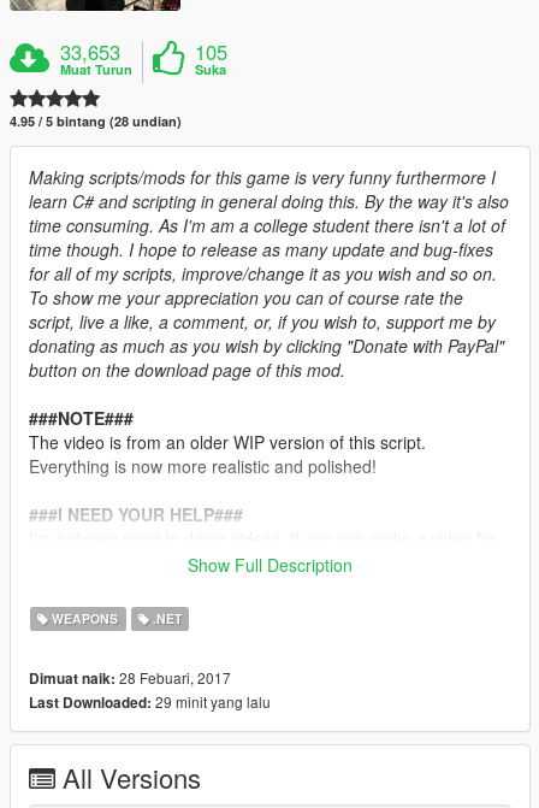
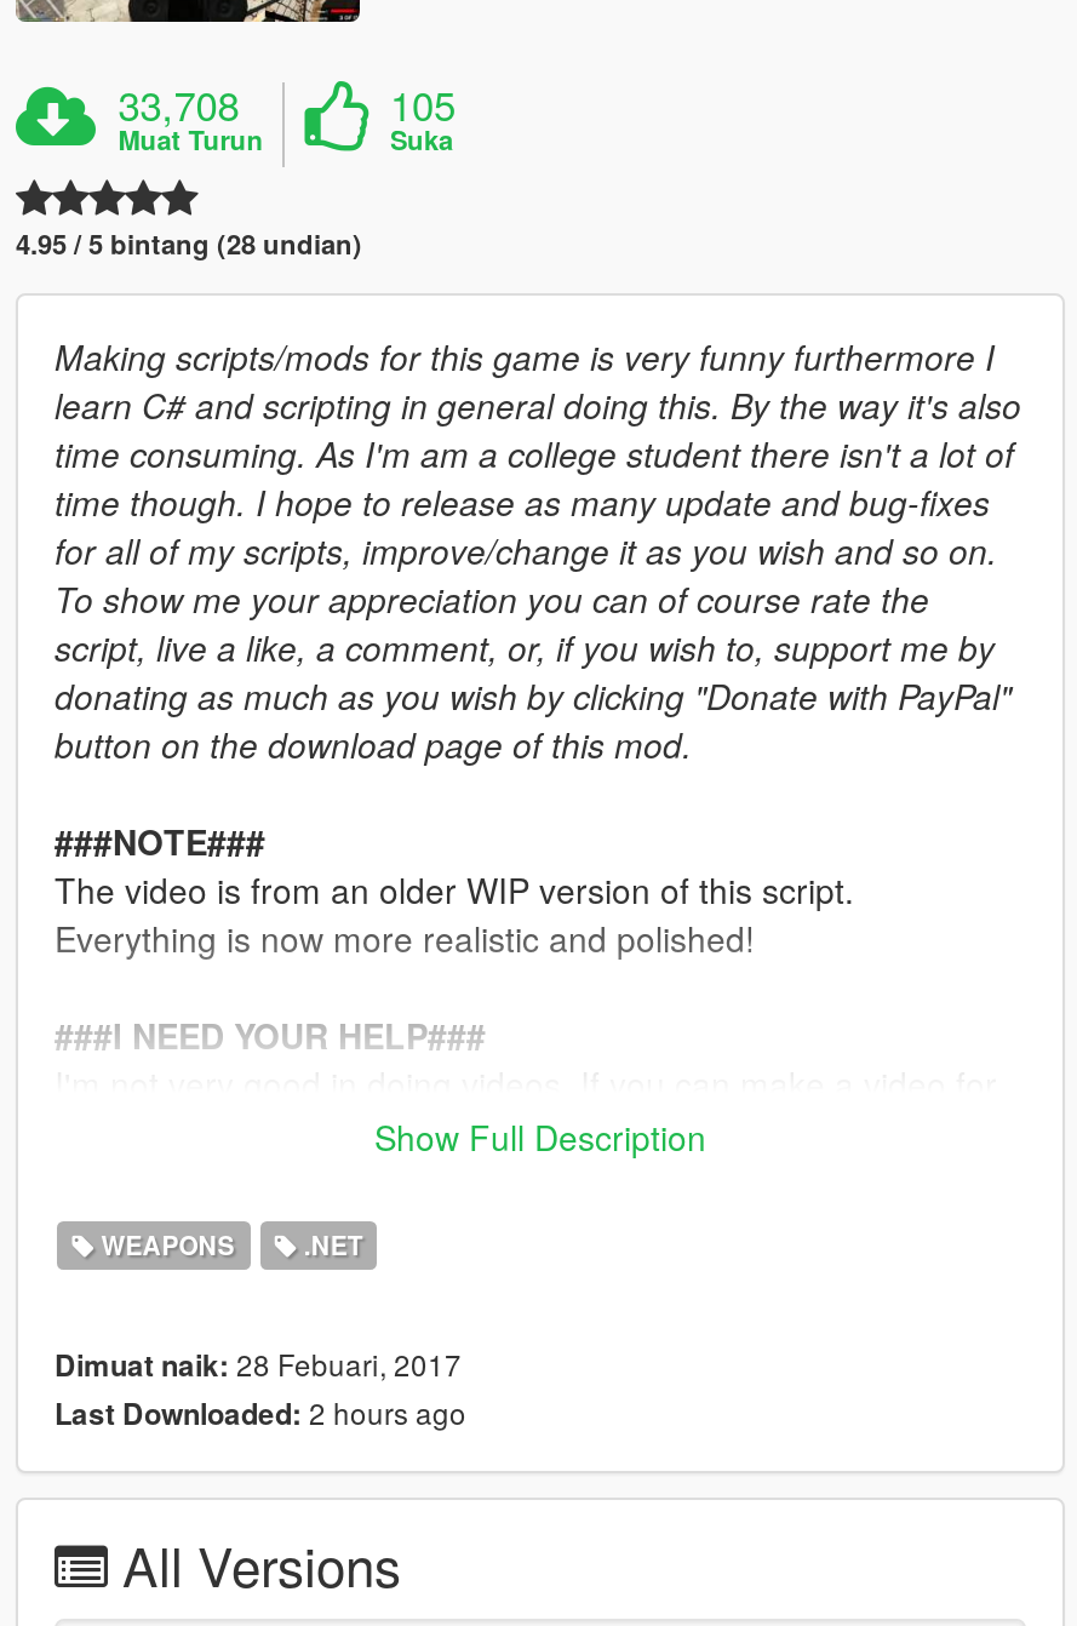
- 33,653
+ 33,708

- Last Downloaded: 29 minit yang lalu
+ Last Downloaded: 2 hours ago
